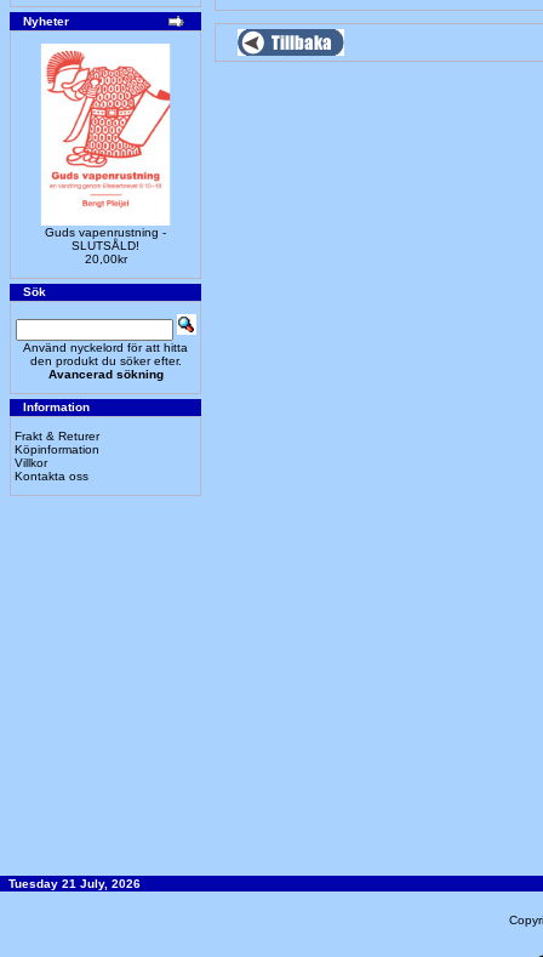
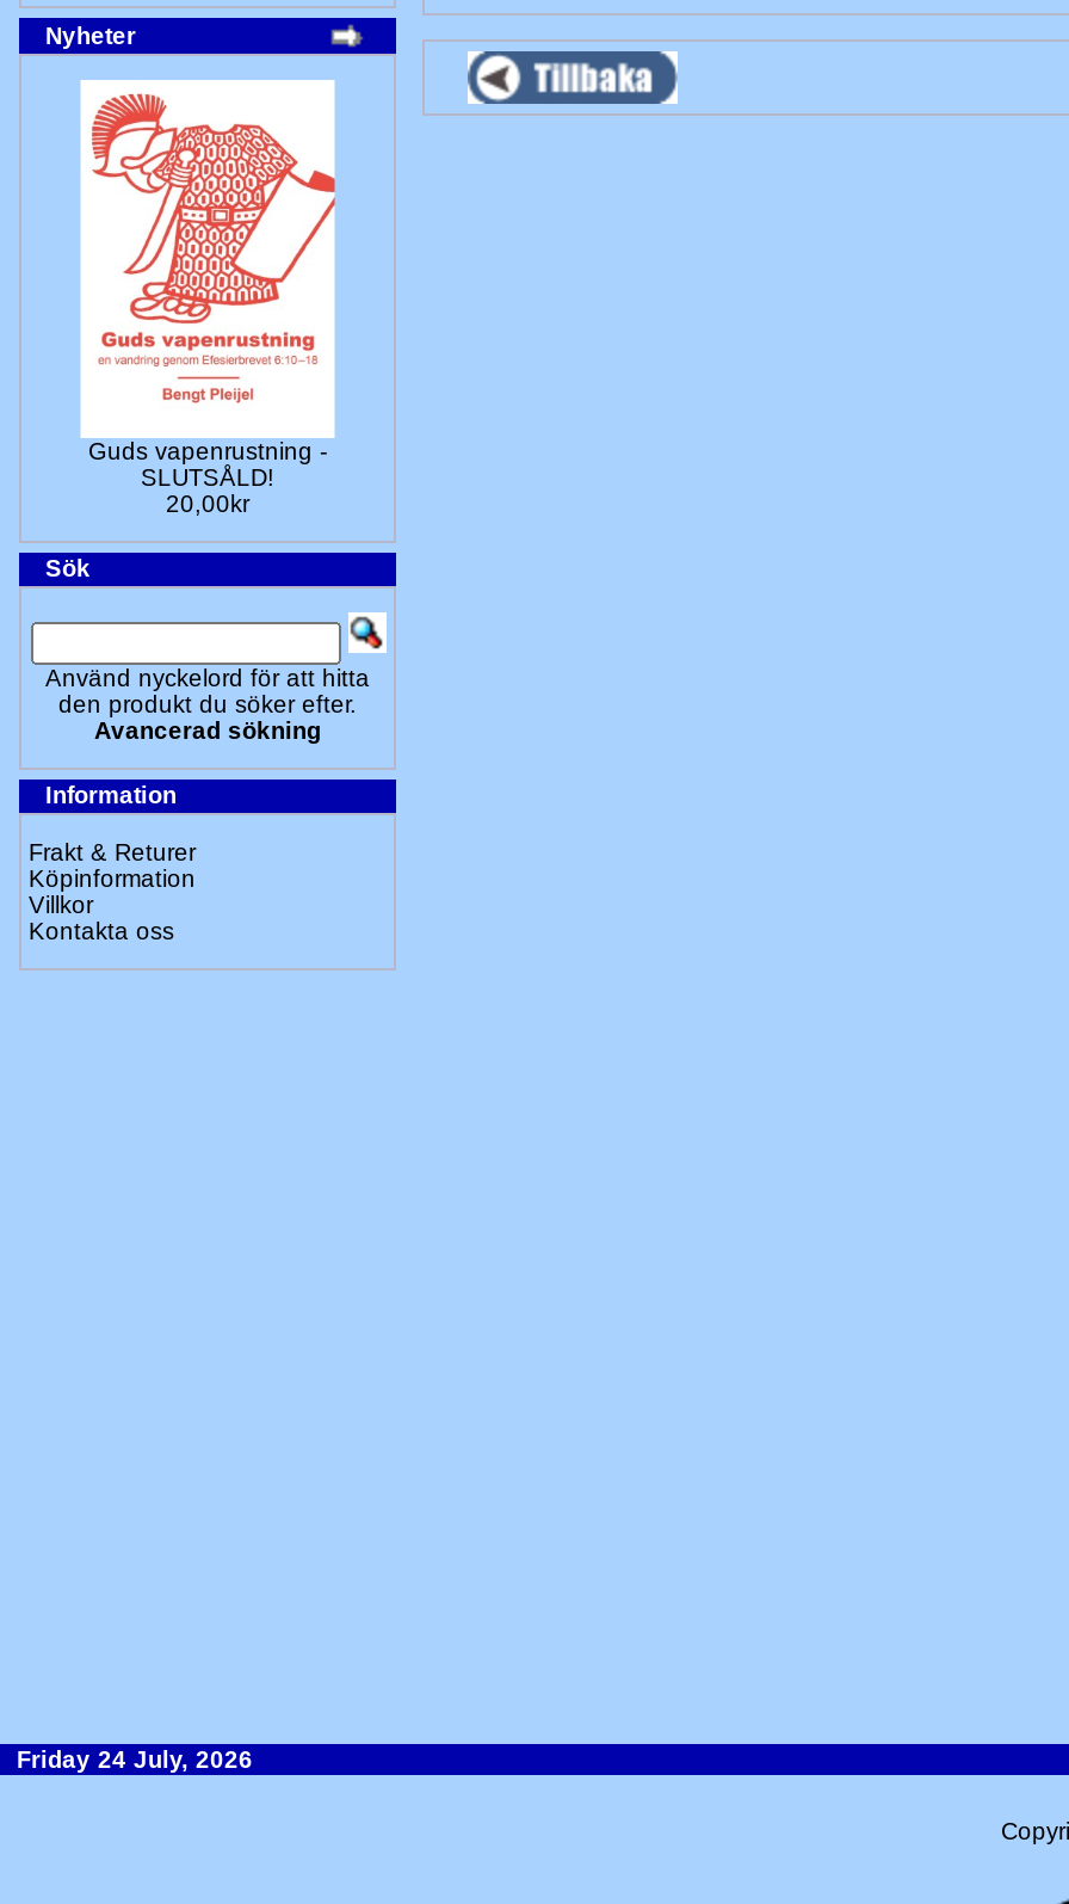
- Tuesday 21 July, 2026
+ Friday 24 July, 2026
